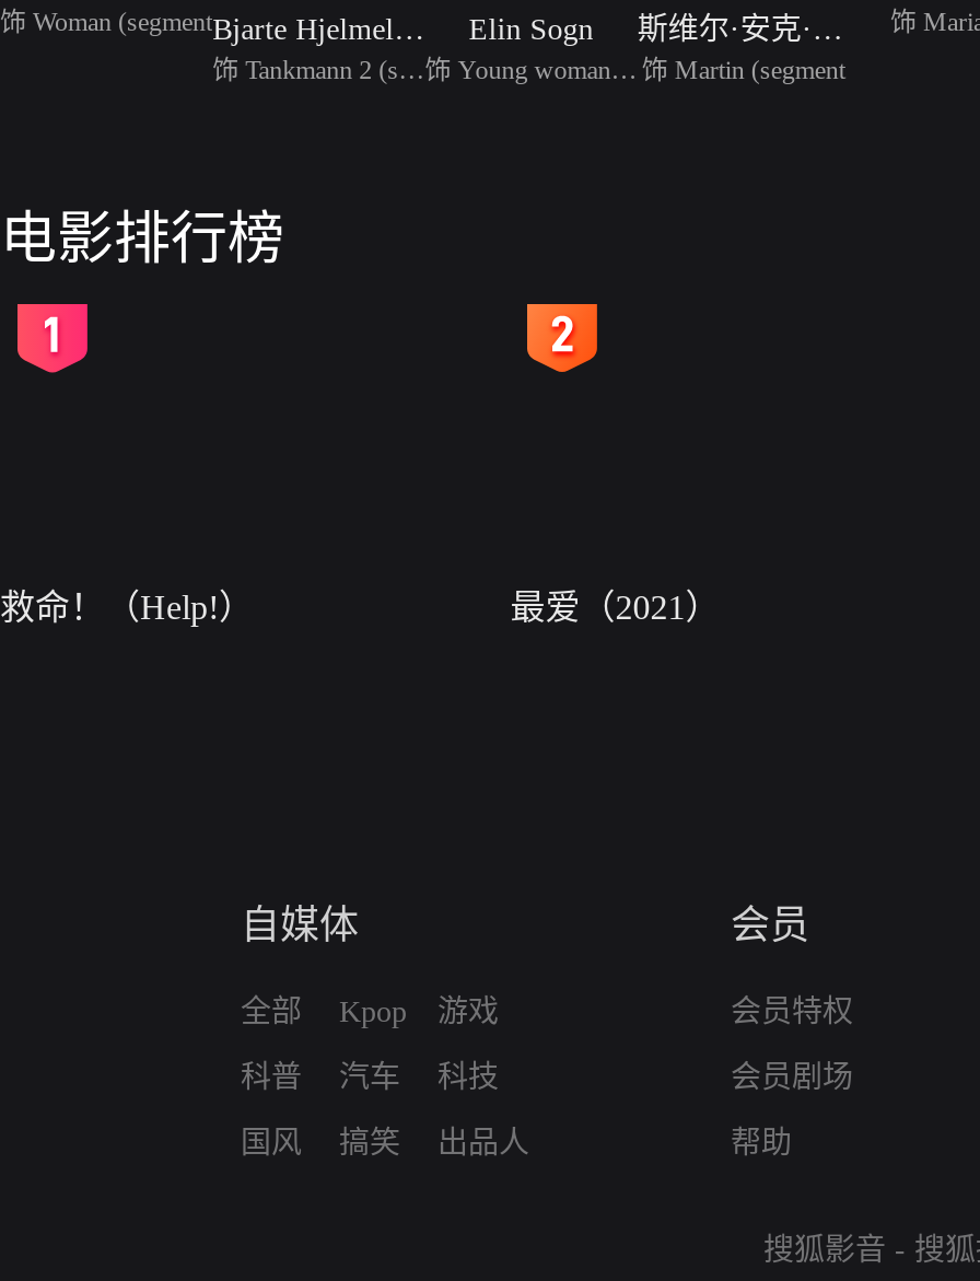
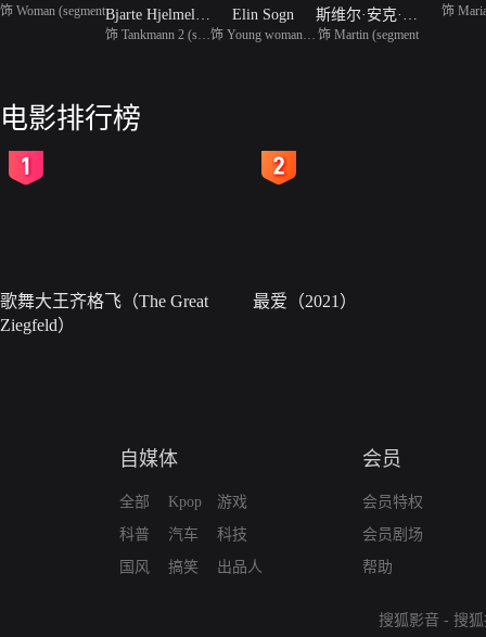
- 救命！（Help!）
+ 歌舞大王齐格飞（The Great
+ Ziegfeld）
